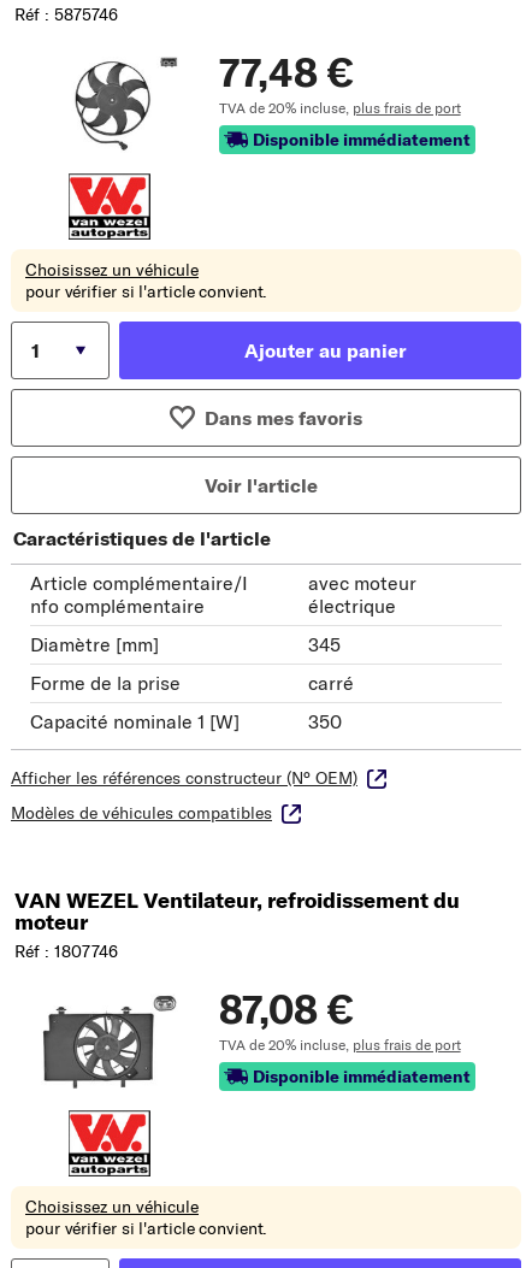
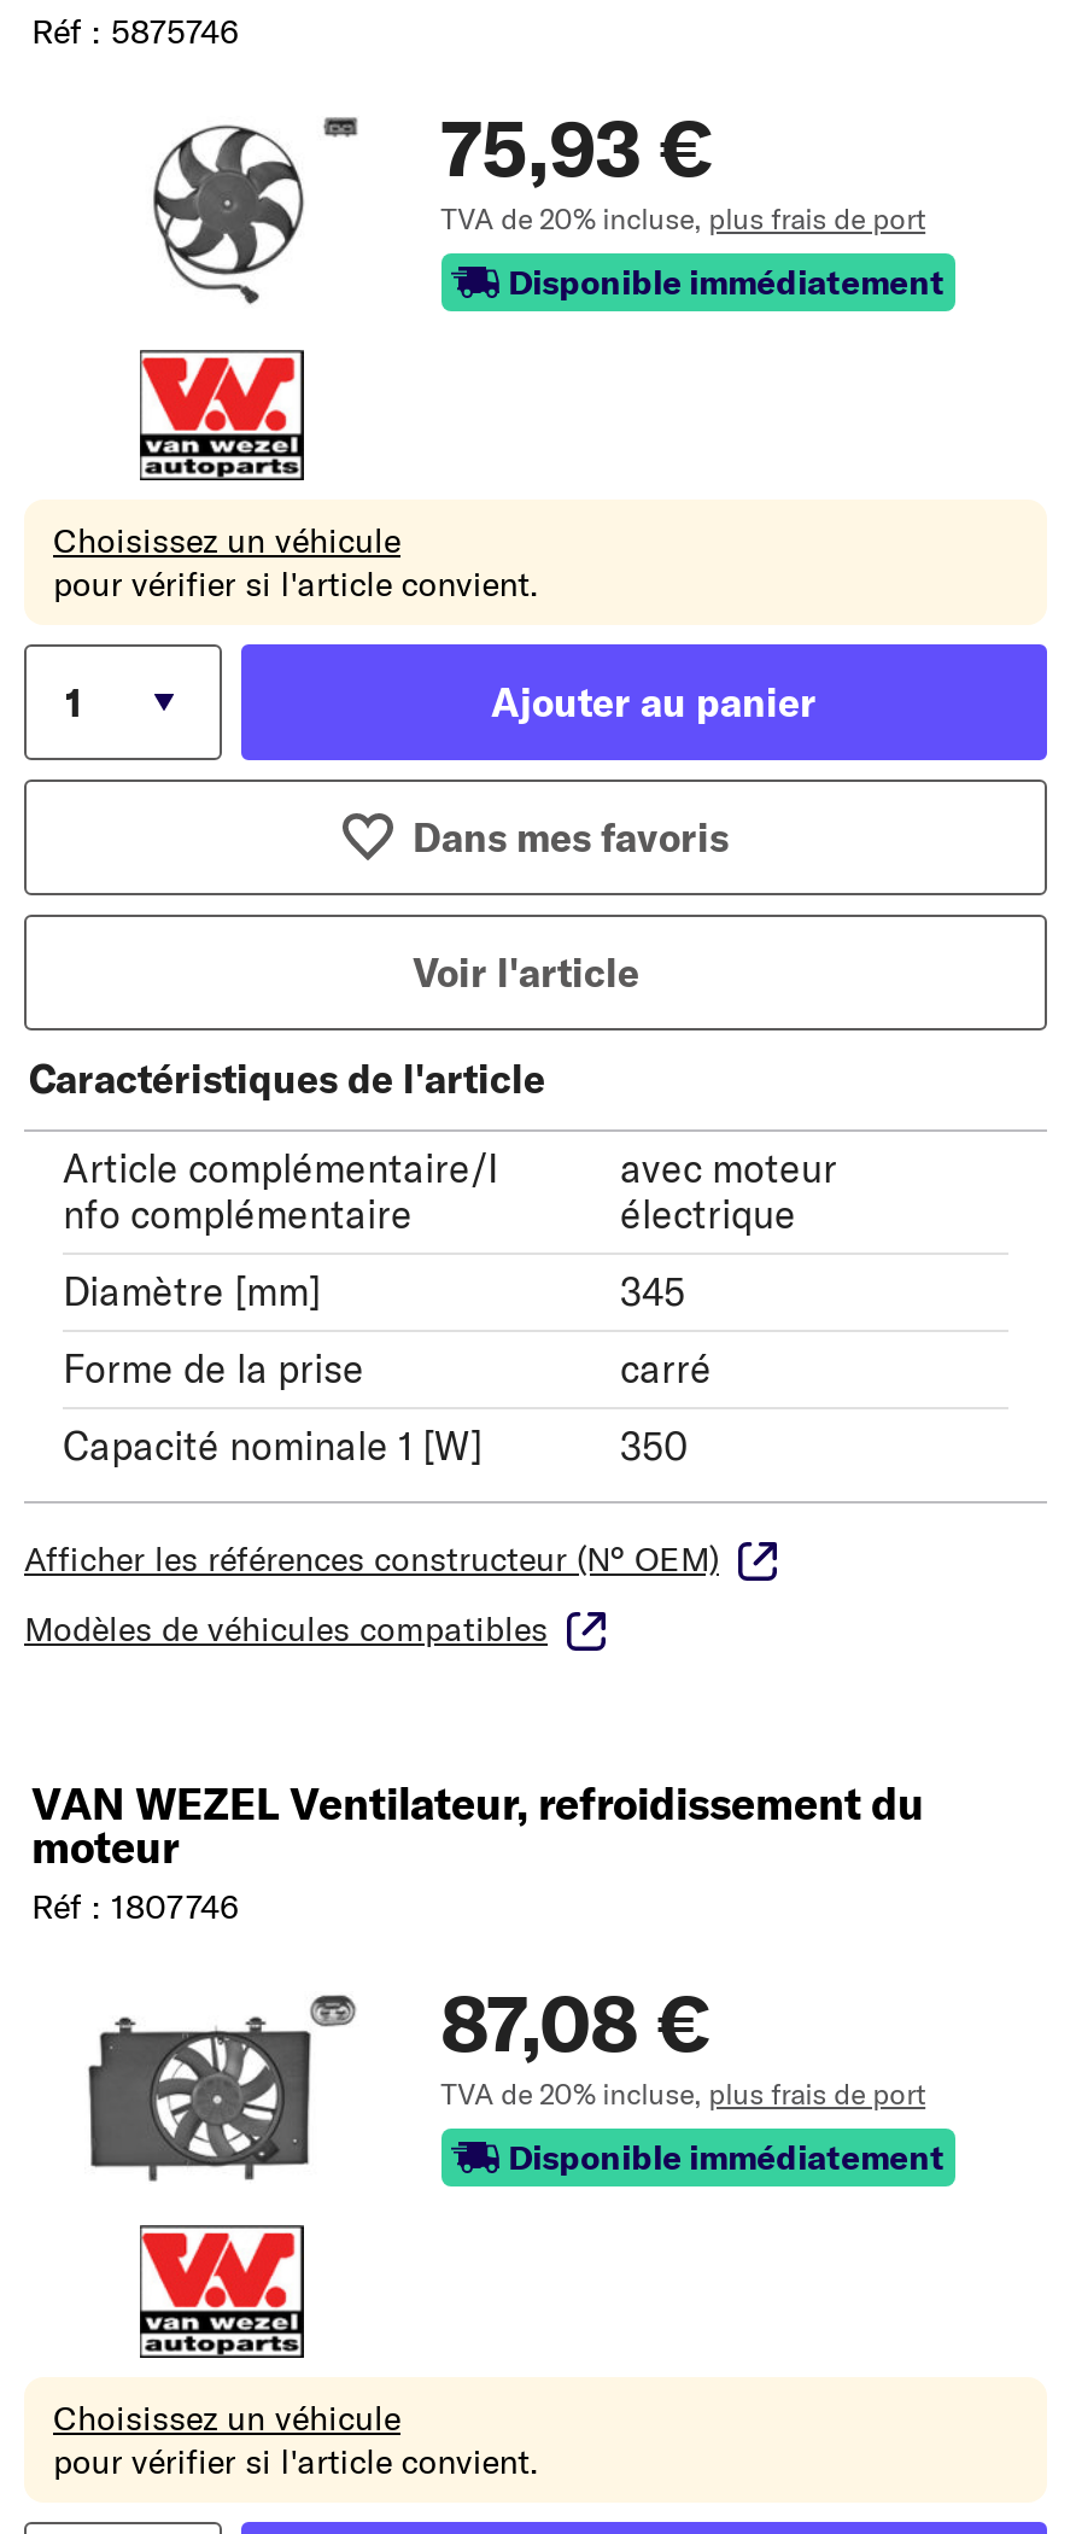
- 77,48 €
+ 75,93 €
